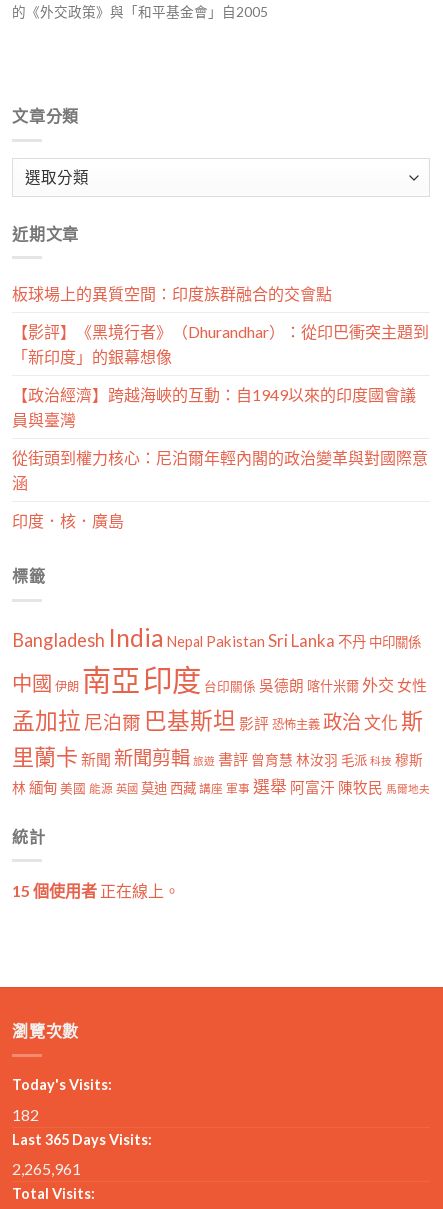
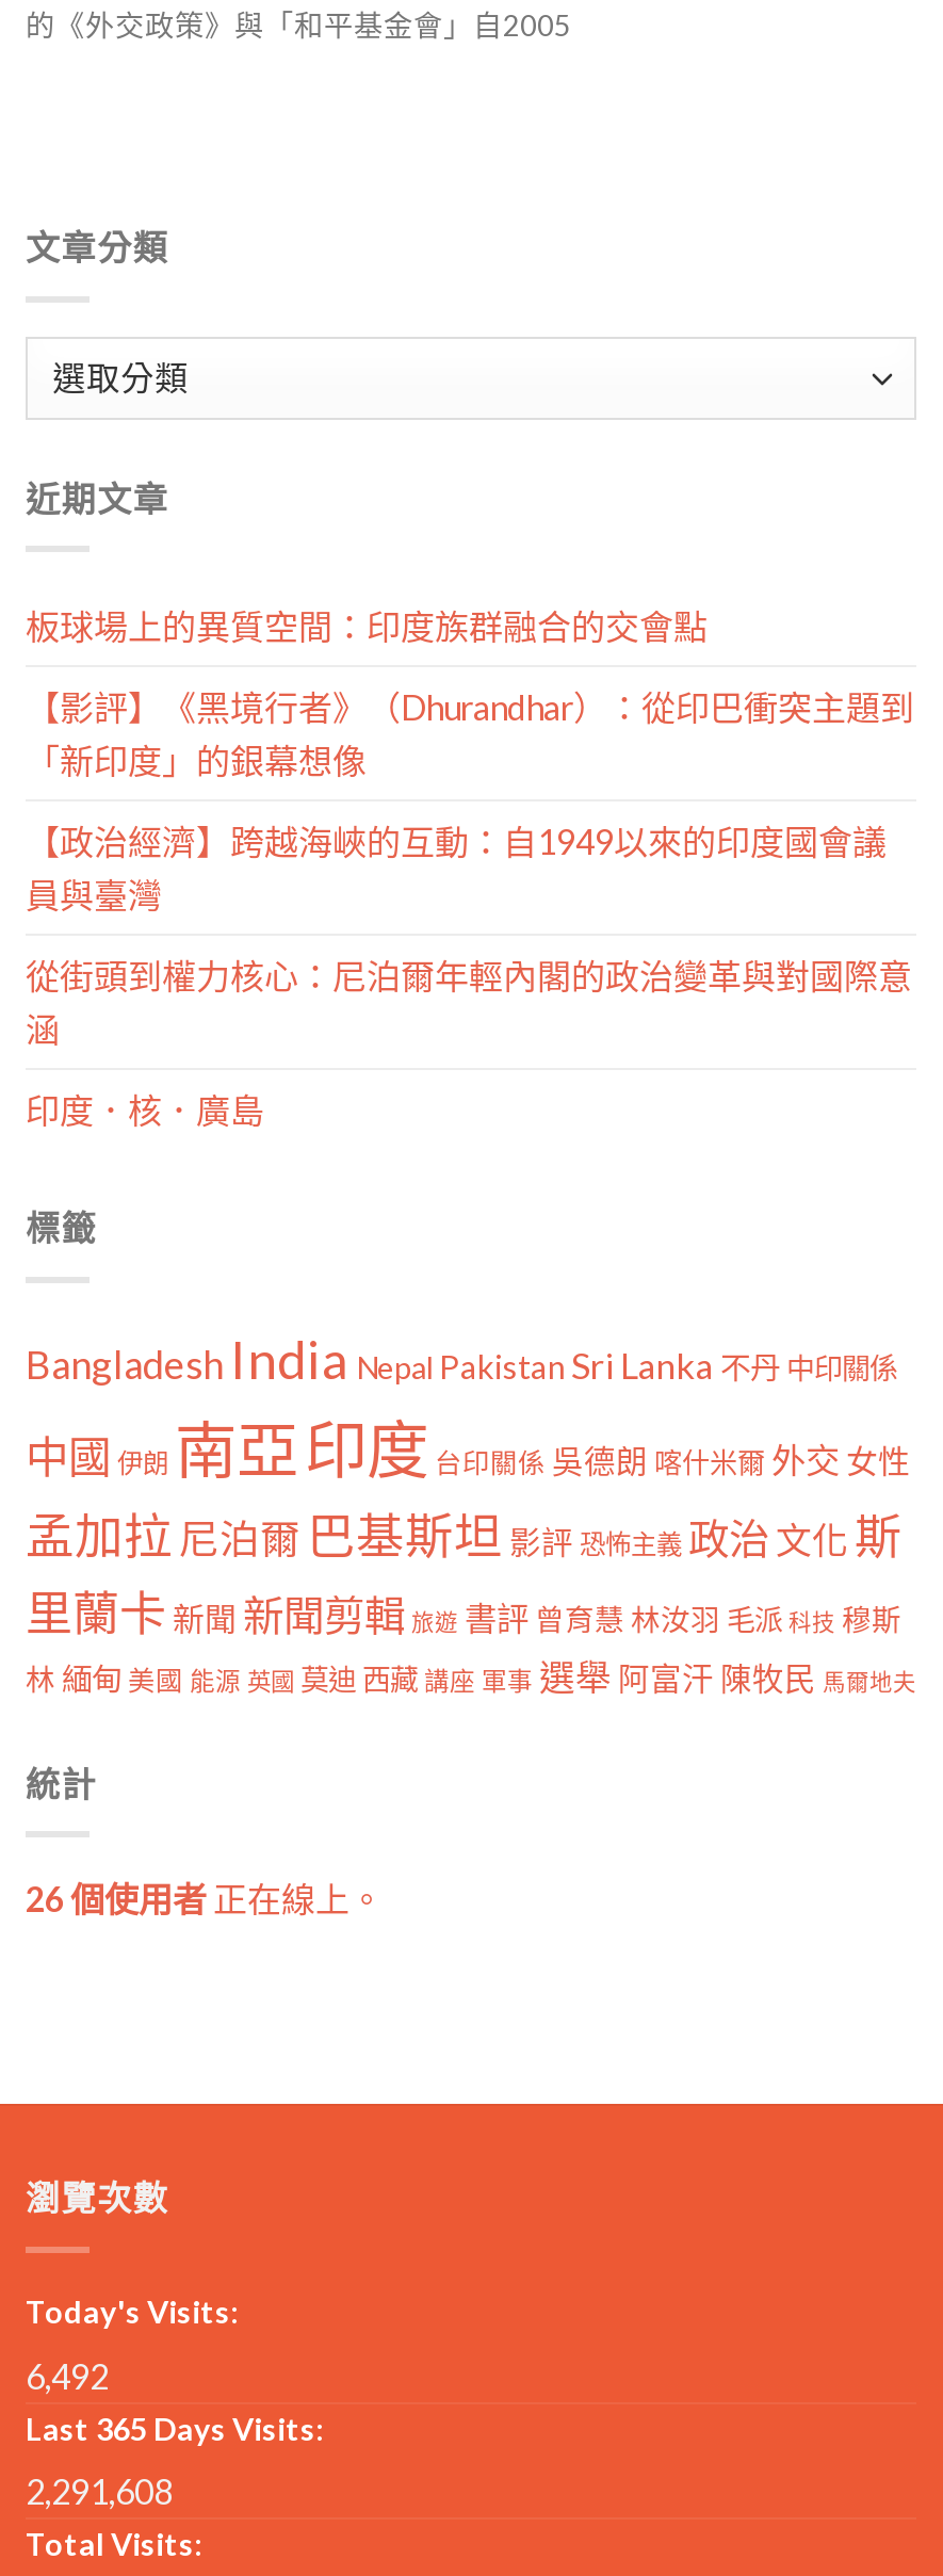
- 15 個使用者正在線上。
+ 26 個使用者正在線上。

- 182
+ 6,492

- 2,265,961
+ 2,291,608
